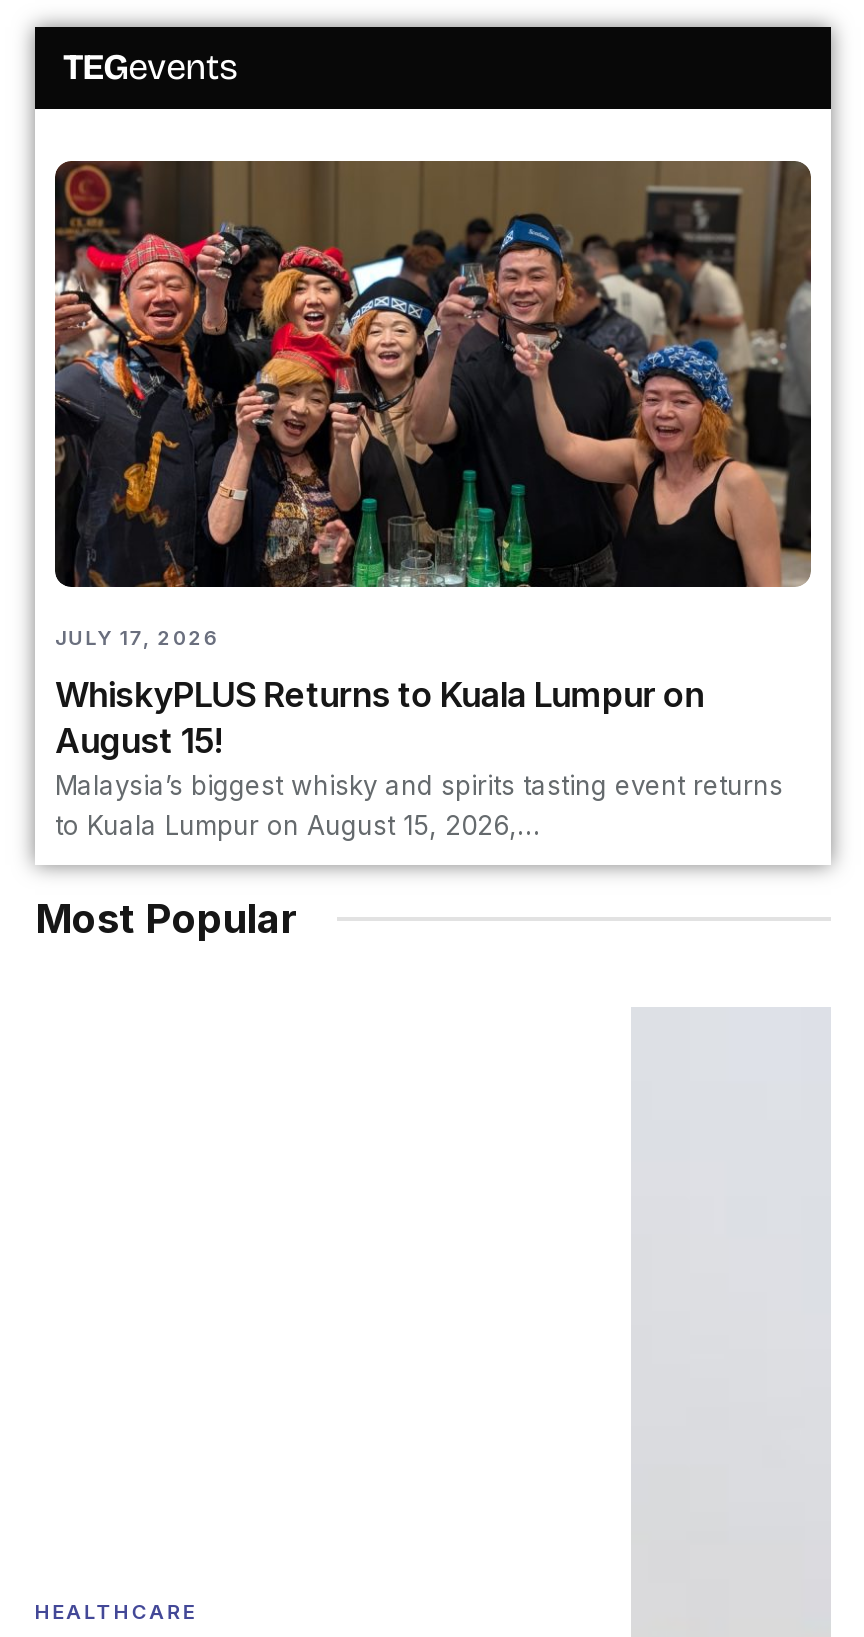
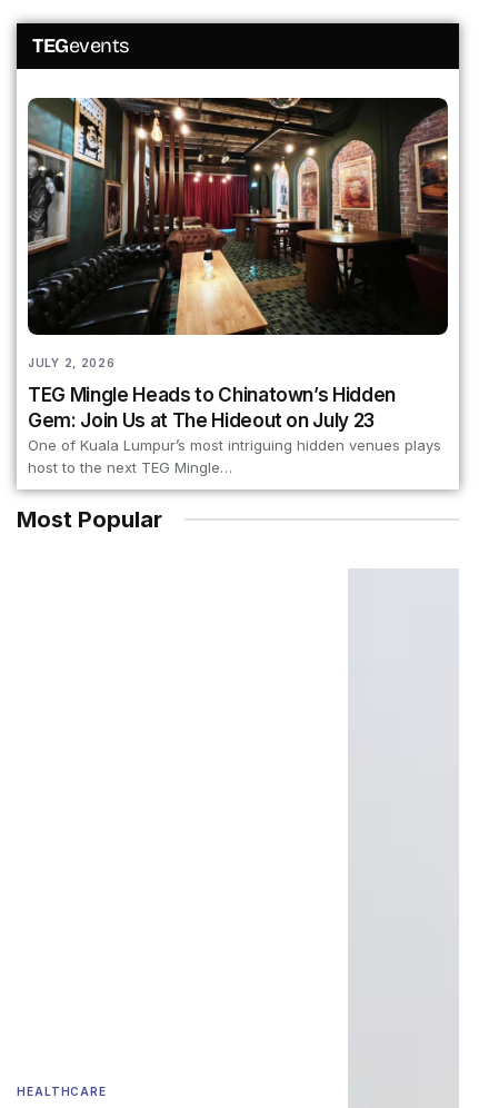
- [image]
- JULY 17, 2026
+ [image]
+ JULY 2, 2026

- WhiskyPLUS Returns to Kuala Lumpur on
- August 15!
- Malaysia’s biggest whisky and spirits tasting event returns
- to Kuala Lumpur on August 15, 2026,…
+ TEG Mingle Heads to Chinatown’s Hidden
+ Gem: Join Us at The Hideout on July 23
+ One of Kuala Lumpur’s most intriguing hidden venues plays
+ host to the next TEG Mingle…
